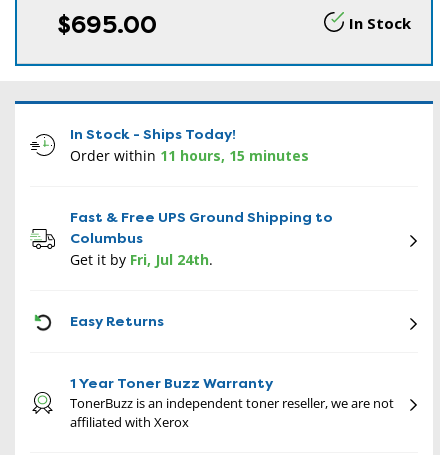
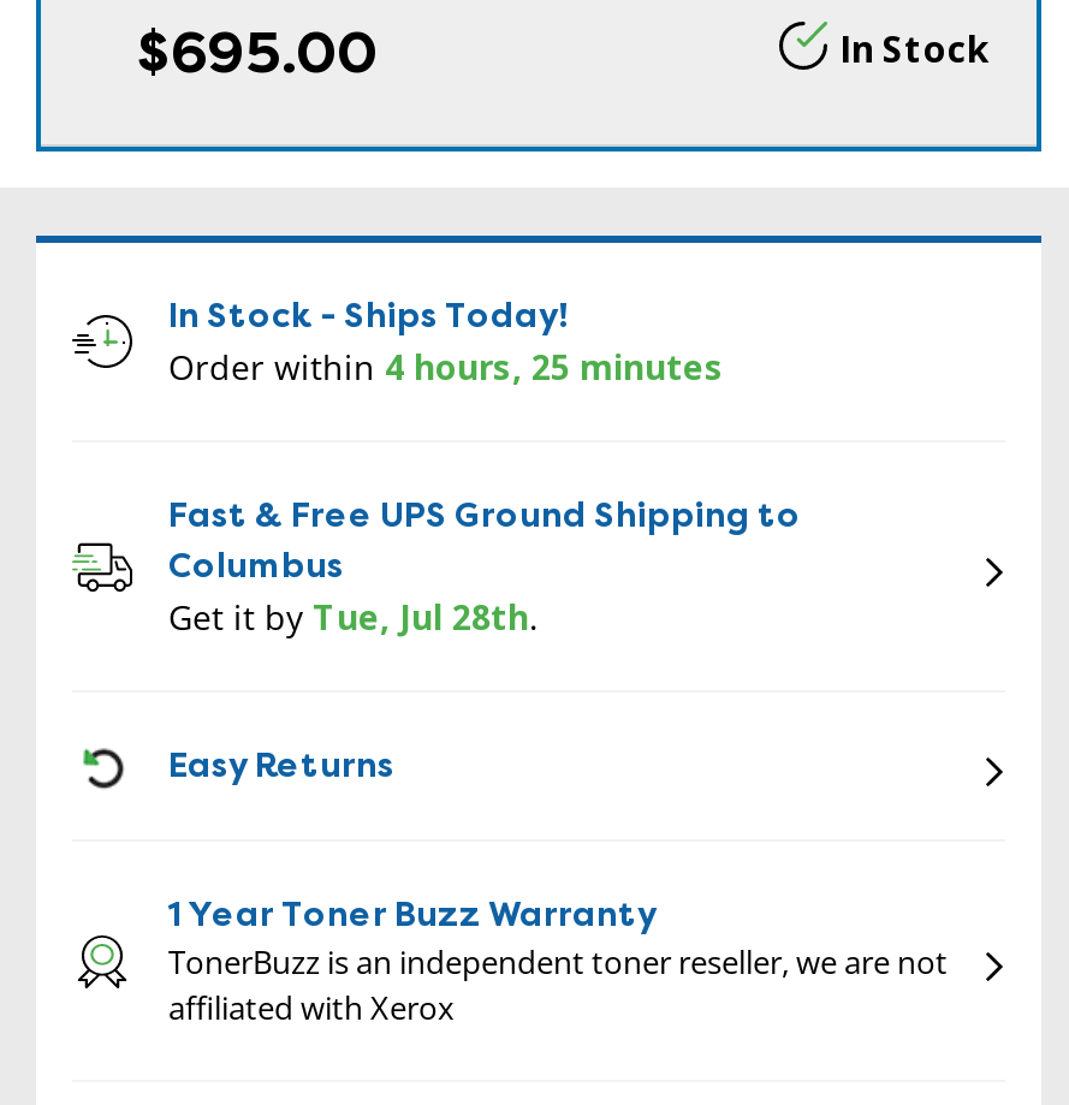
- Order within 11 hours, 15 minutes
+ Order within 4 hours, 25 minutes

- Get it by Fri, Jul 24th.
+ Get it by Tue, Jul 28th.
